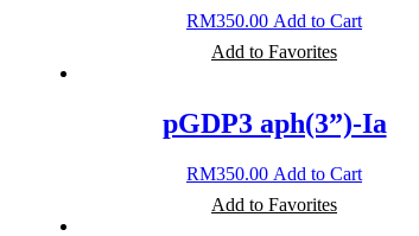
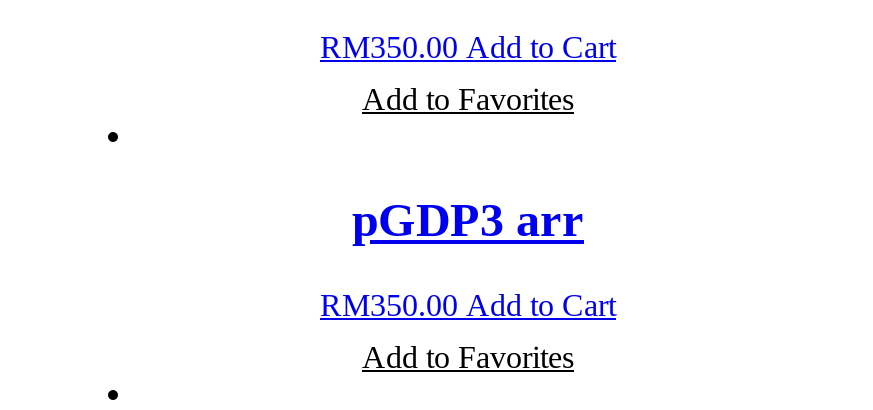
- pGDP3 aph(3”)-Ia
+ pGDP3 arr
